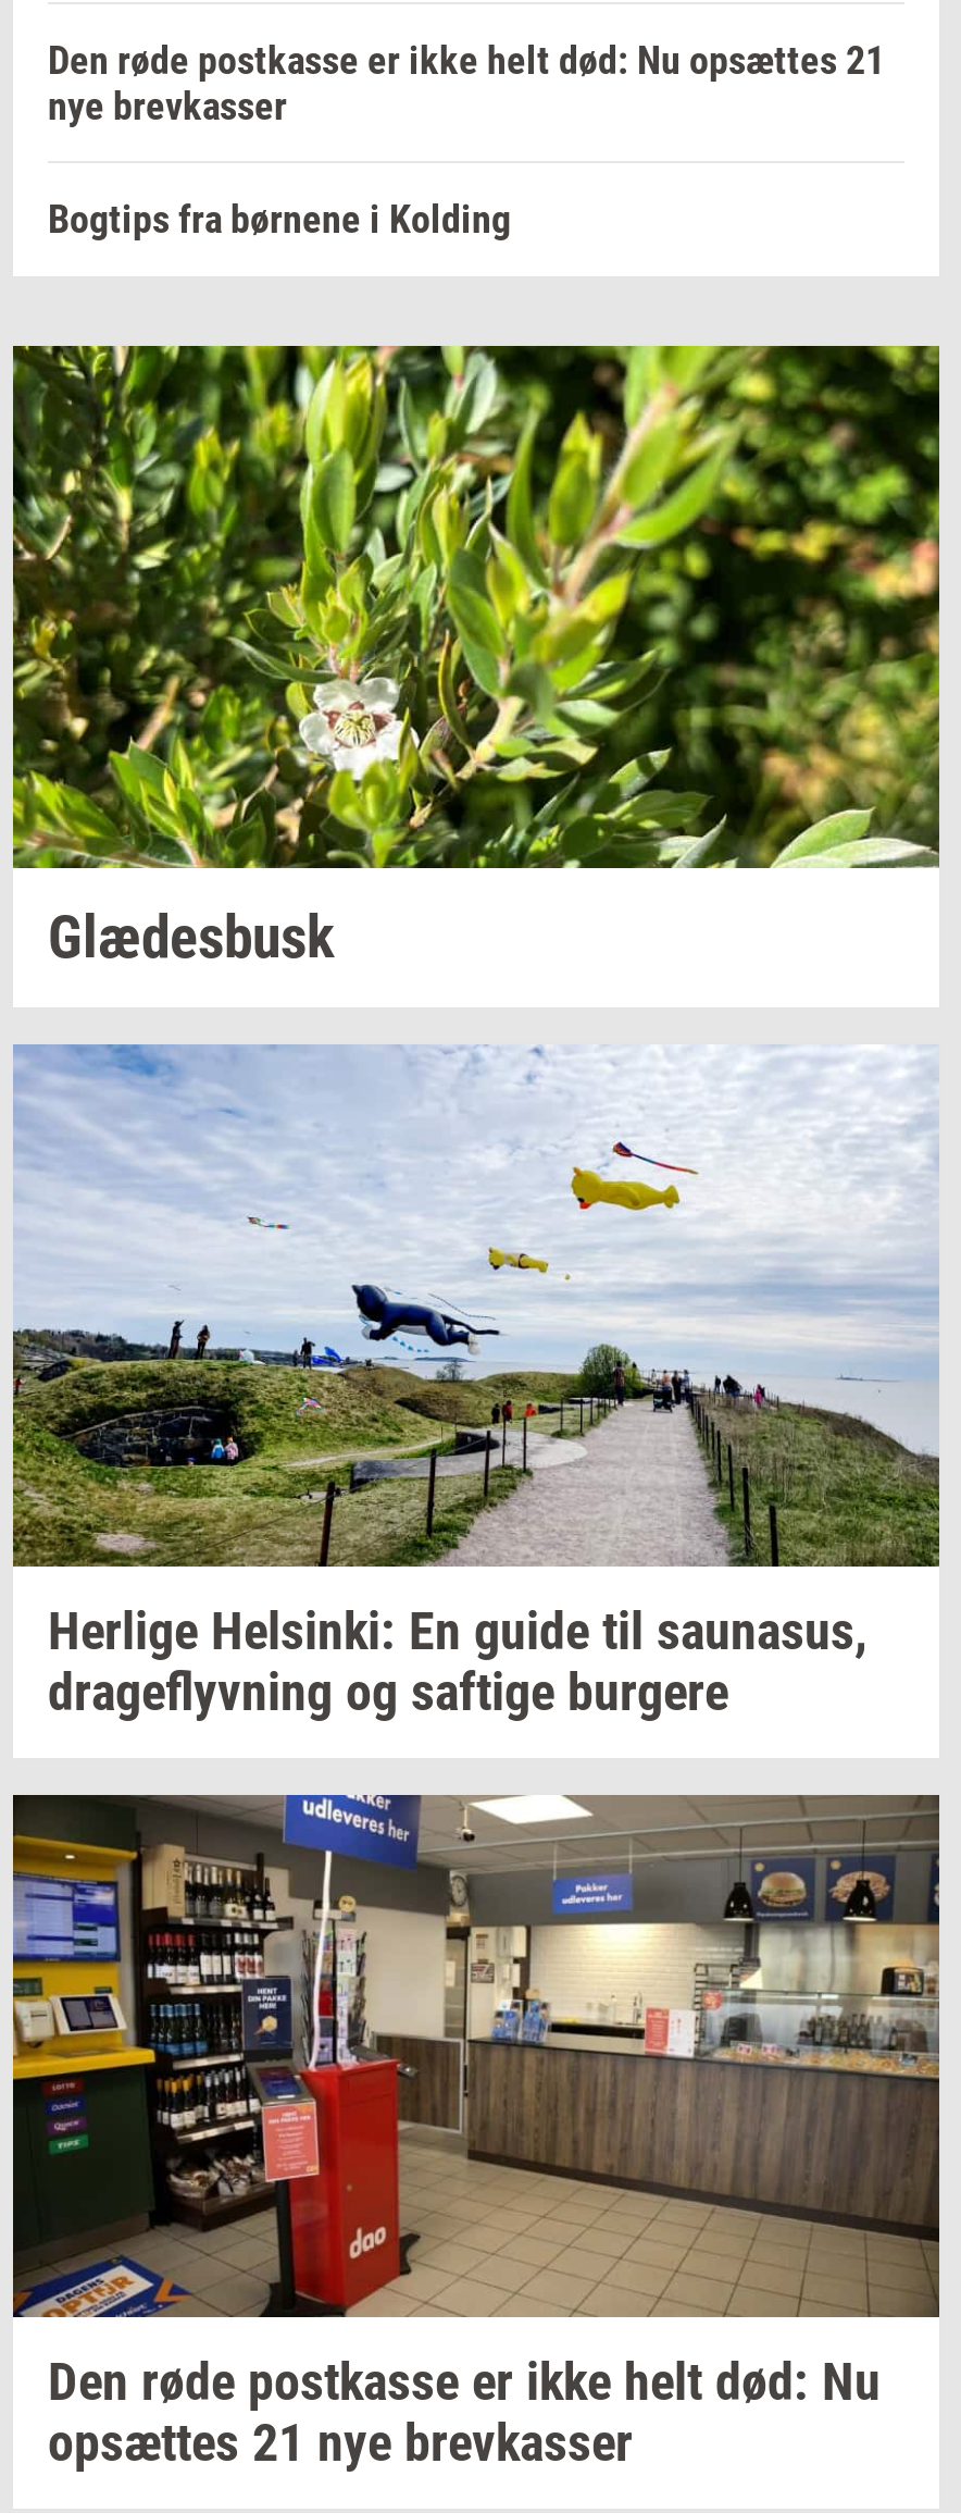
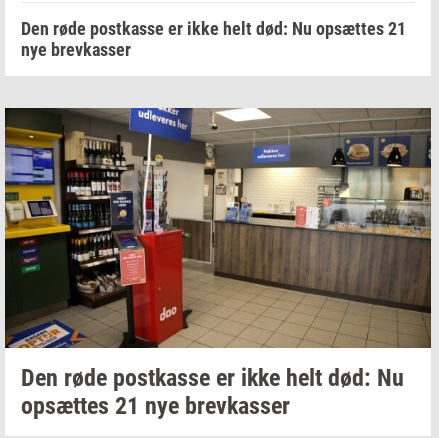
- Bogtips fra børnene i Kolding

- [image]
- Glædesbusk

- [image]
- Herlige Helsinki: En guide til saunasus,
- drageflyvning og saftige burgere
